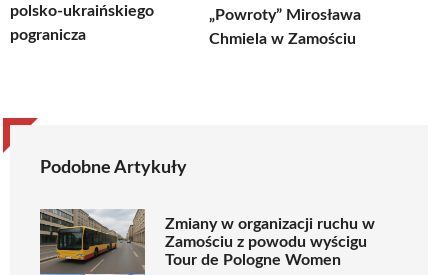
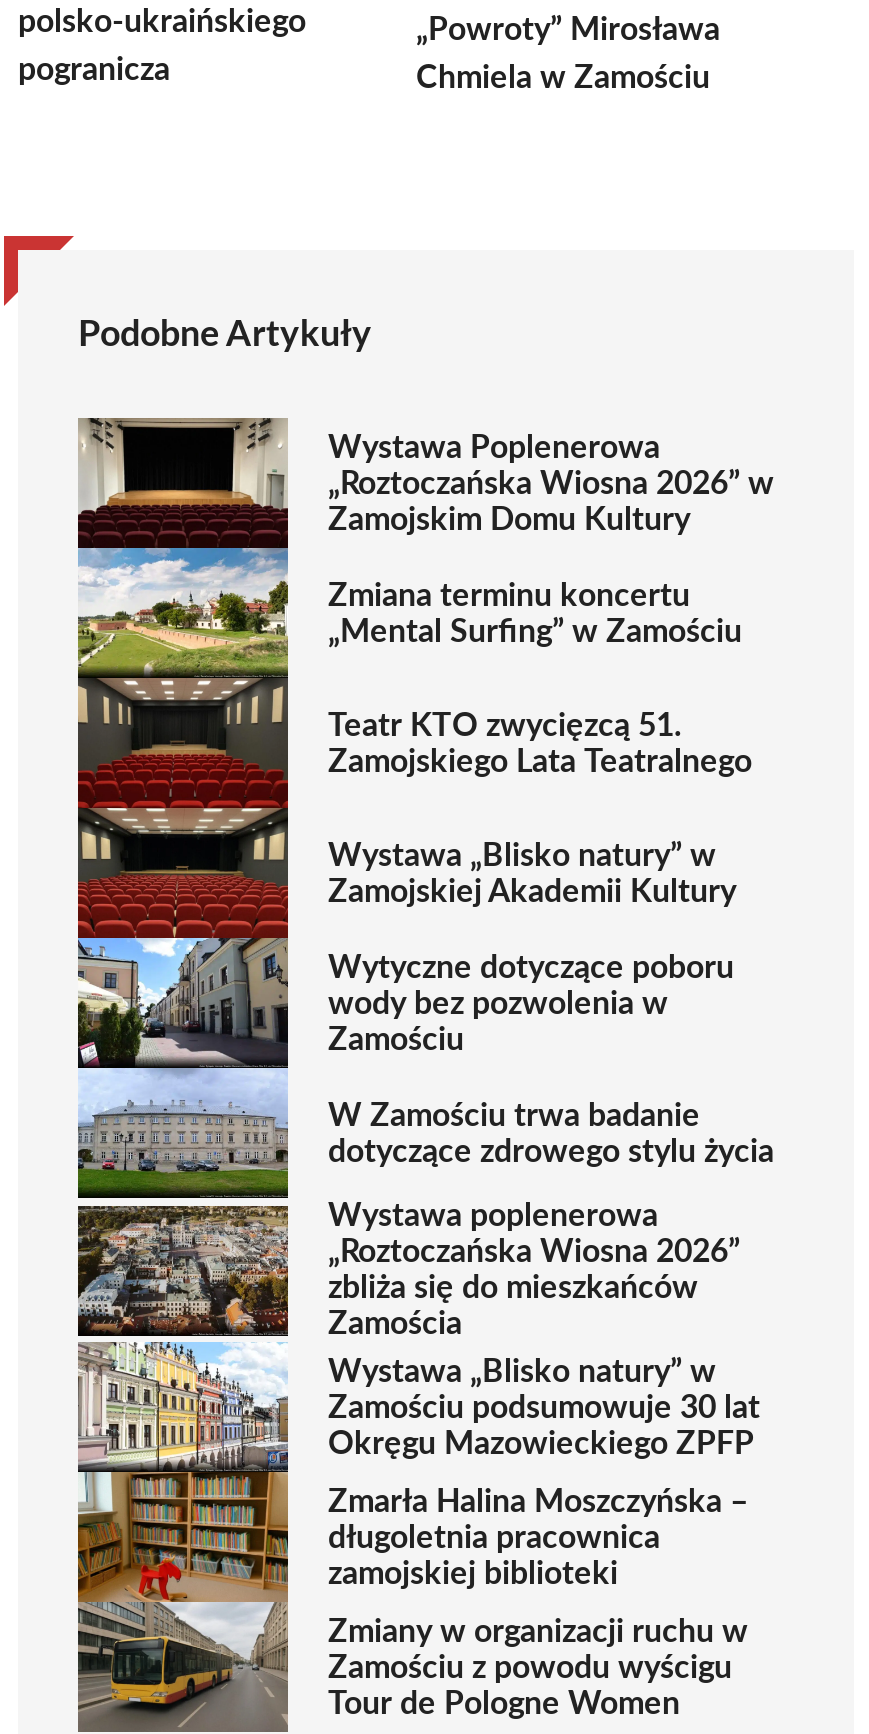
+ [image]
+ Wystawa Poplenerowa
+ „Roztoczańska Wiosna 2026” w
+ Zamojskim Domu Kultury
+ Zmiana terminu koncertu
+ „Mental Surfing” w Zamościu
+ Teatr KTO zwycięzcą 51.
+ Zamojskiego Lata Teatralnego
+ Wystawa „Blisko natury” w
+ Zamojskiej Akademii Kultury
+ Wytyczne dotyczące poboru
+ wody bez pozwolenia w
+ Zamościu
+ W Zamościu trwa badanie
+ dotyczące zdrowego stylu życia
+ Wystawa poplenerowa
+ „Roztoczańska Wiosna 2026”
+ zbliża się do mieszkańców
+ Zamościa
+ Wystawa „Blisko natury” w
+ Zamościu podsumowuje 30 lat
+ Okręgu Mazowieckiego ZPFP
+ Zmarła Halina Moszczyńska –
+ długoletnia pracownica
+ zamojskiej biblioteki
